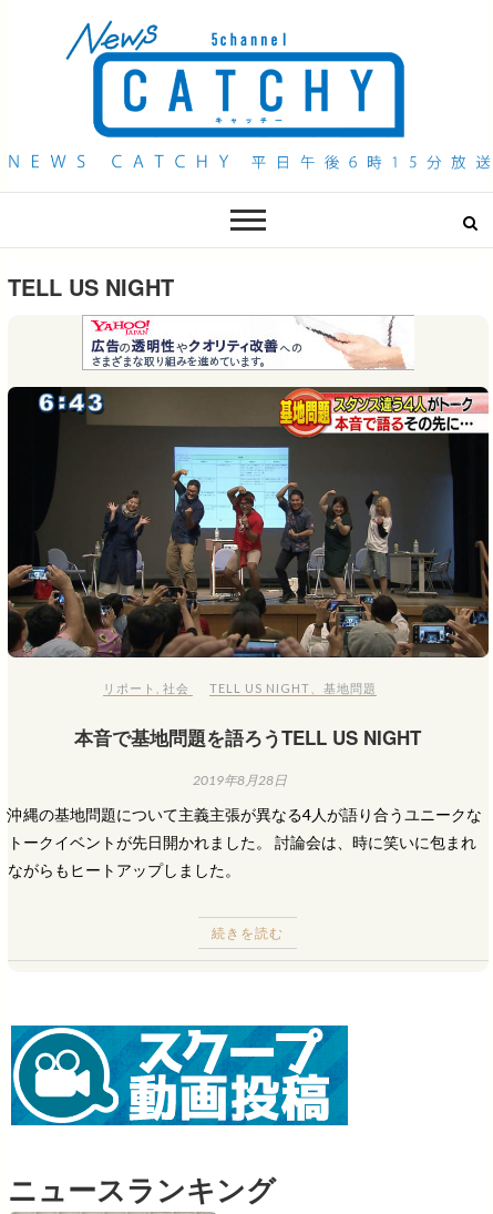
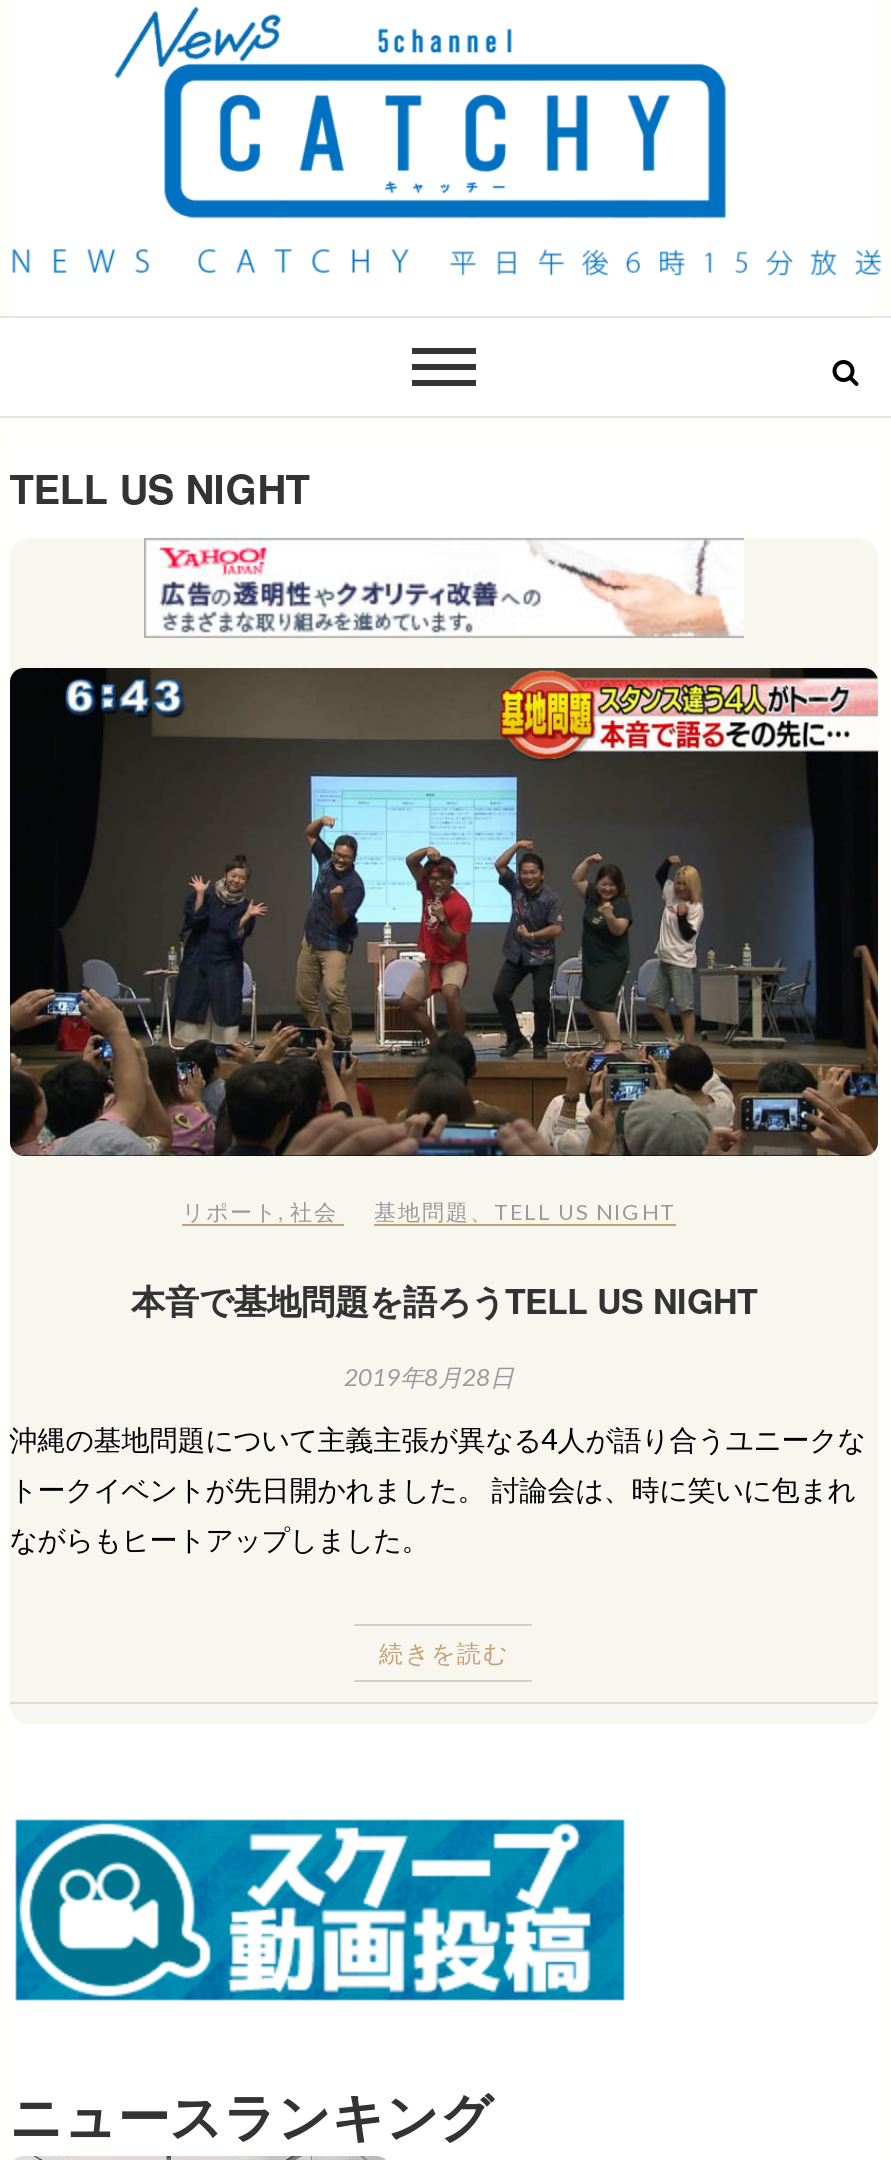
- TELL US NIGHT、基地問題
+ 基地問題、TELL US NIGHT
